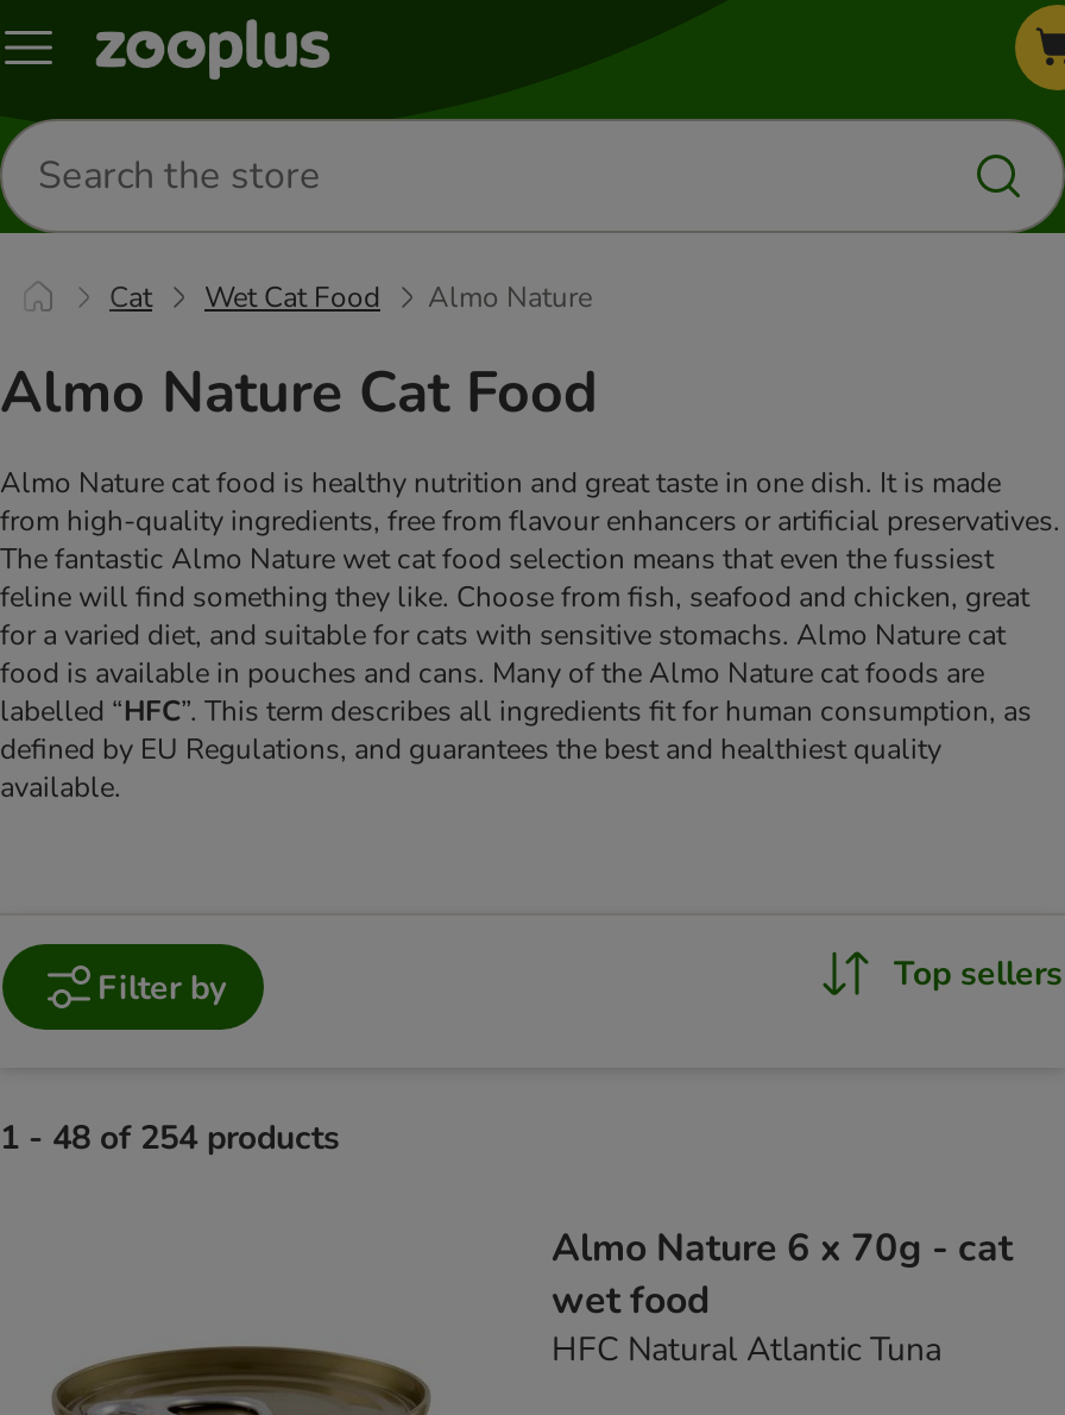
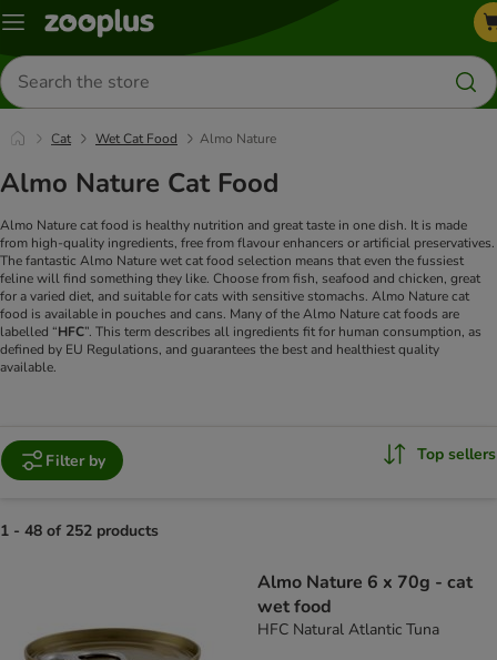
- 1 - 48 of 254 products
+ 1 - 48 of 252 products
